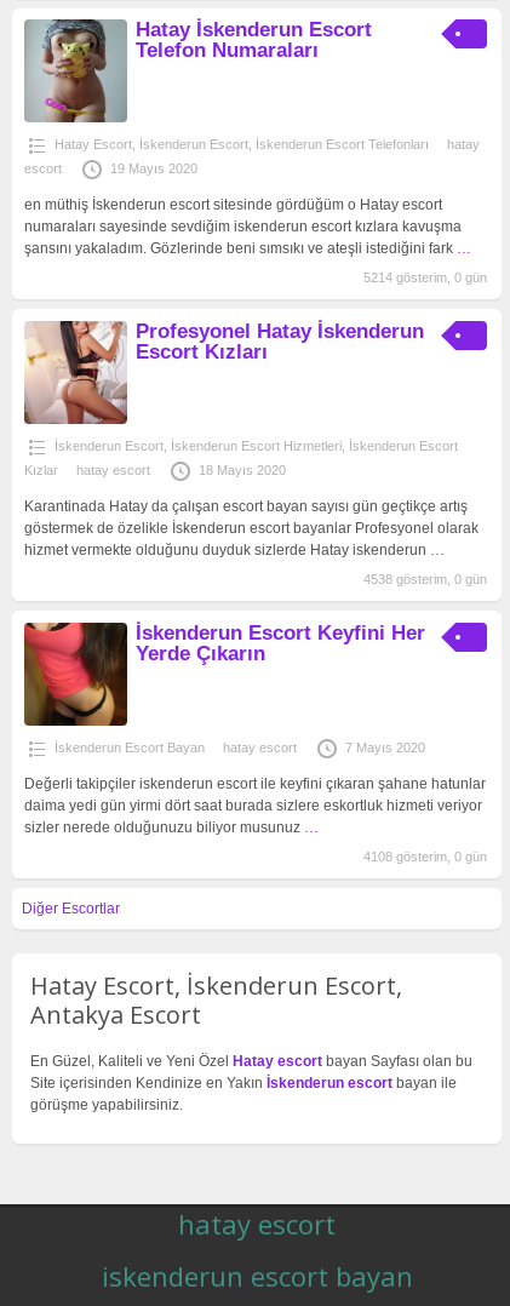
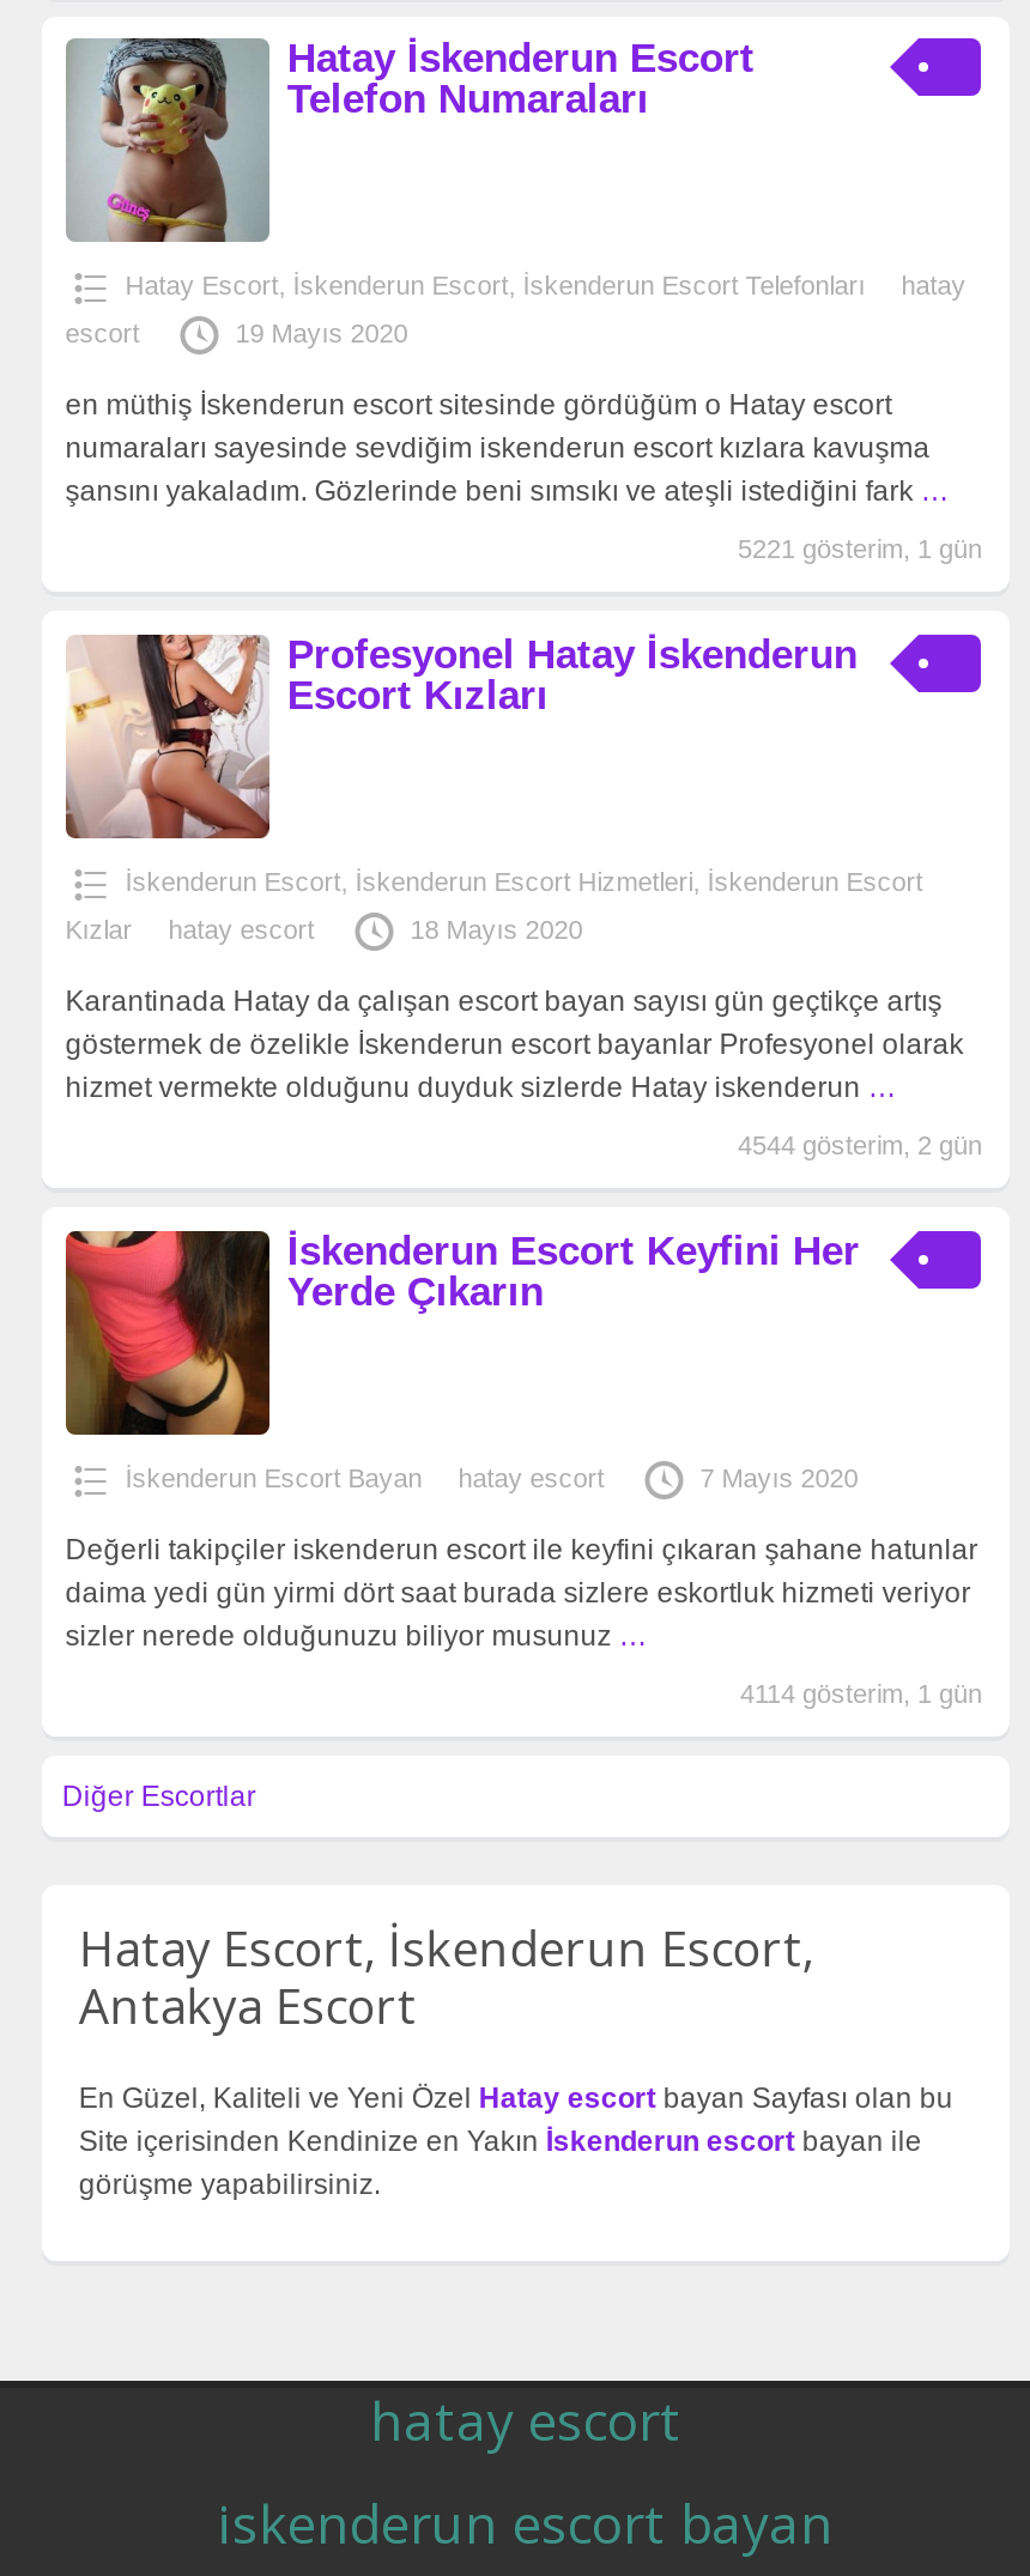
- 5214 gösterim, 0 gün
+ 5221 gösterim, 1 gün

- 4538 gösterim, 0 gün
+ 4544 gösterim, 2 gün

- 4108 gösterim, 0 gün
+ 4114 gösterim, 1 gün
